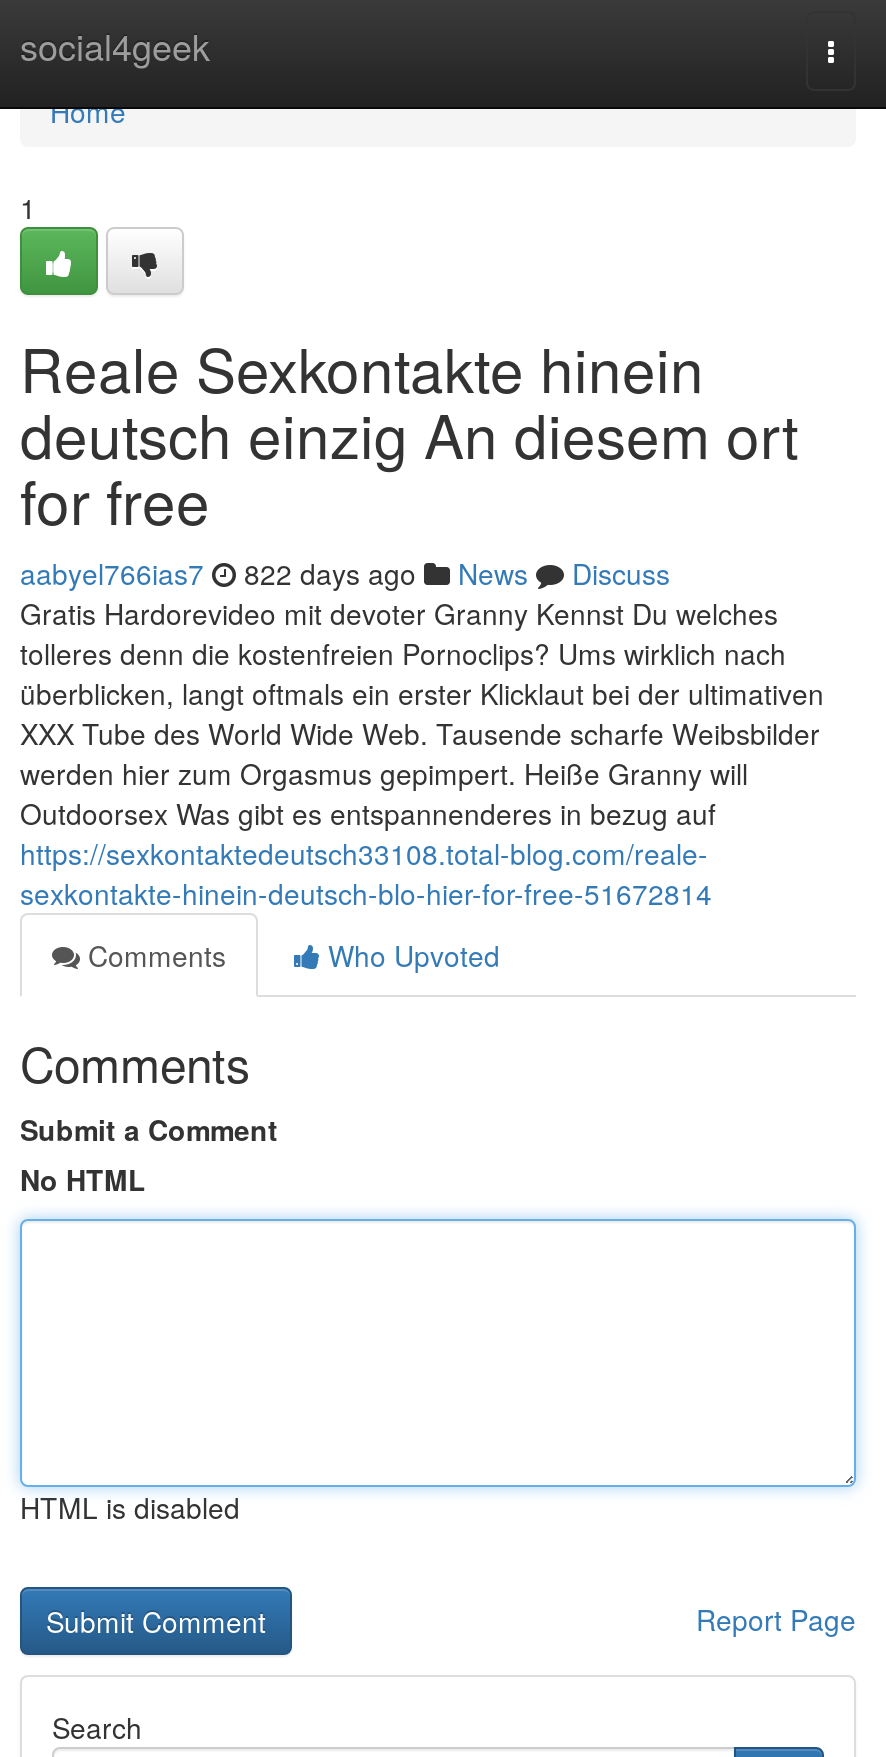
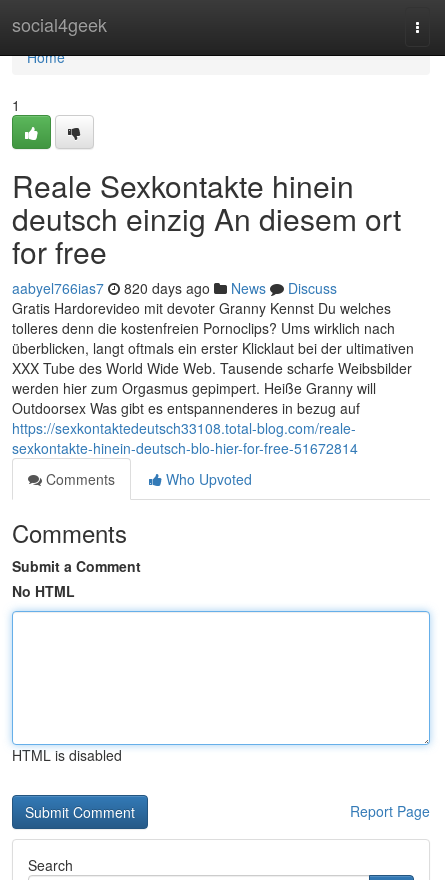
- aabyel766ias7 822 days ago News Discuss
+ aabyel766ias7 820 days ago News Discuss
